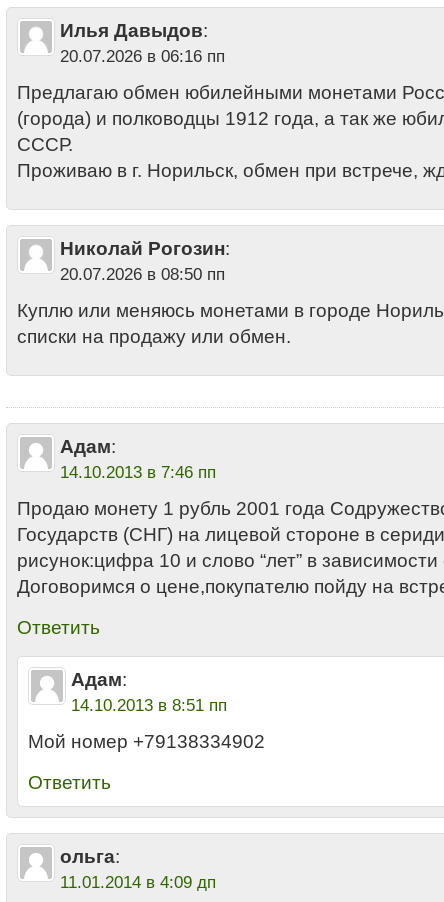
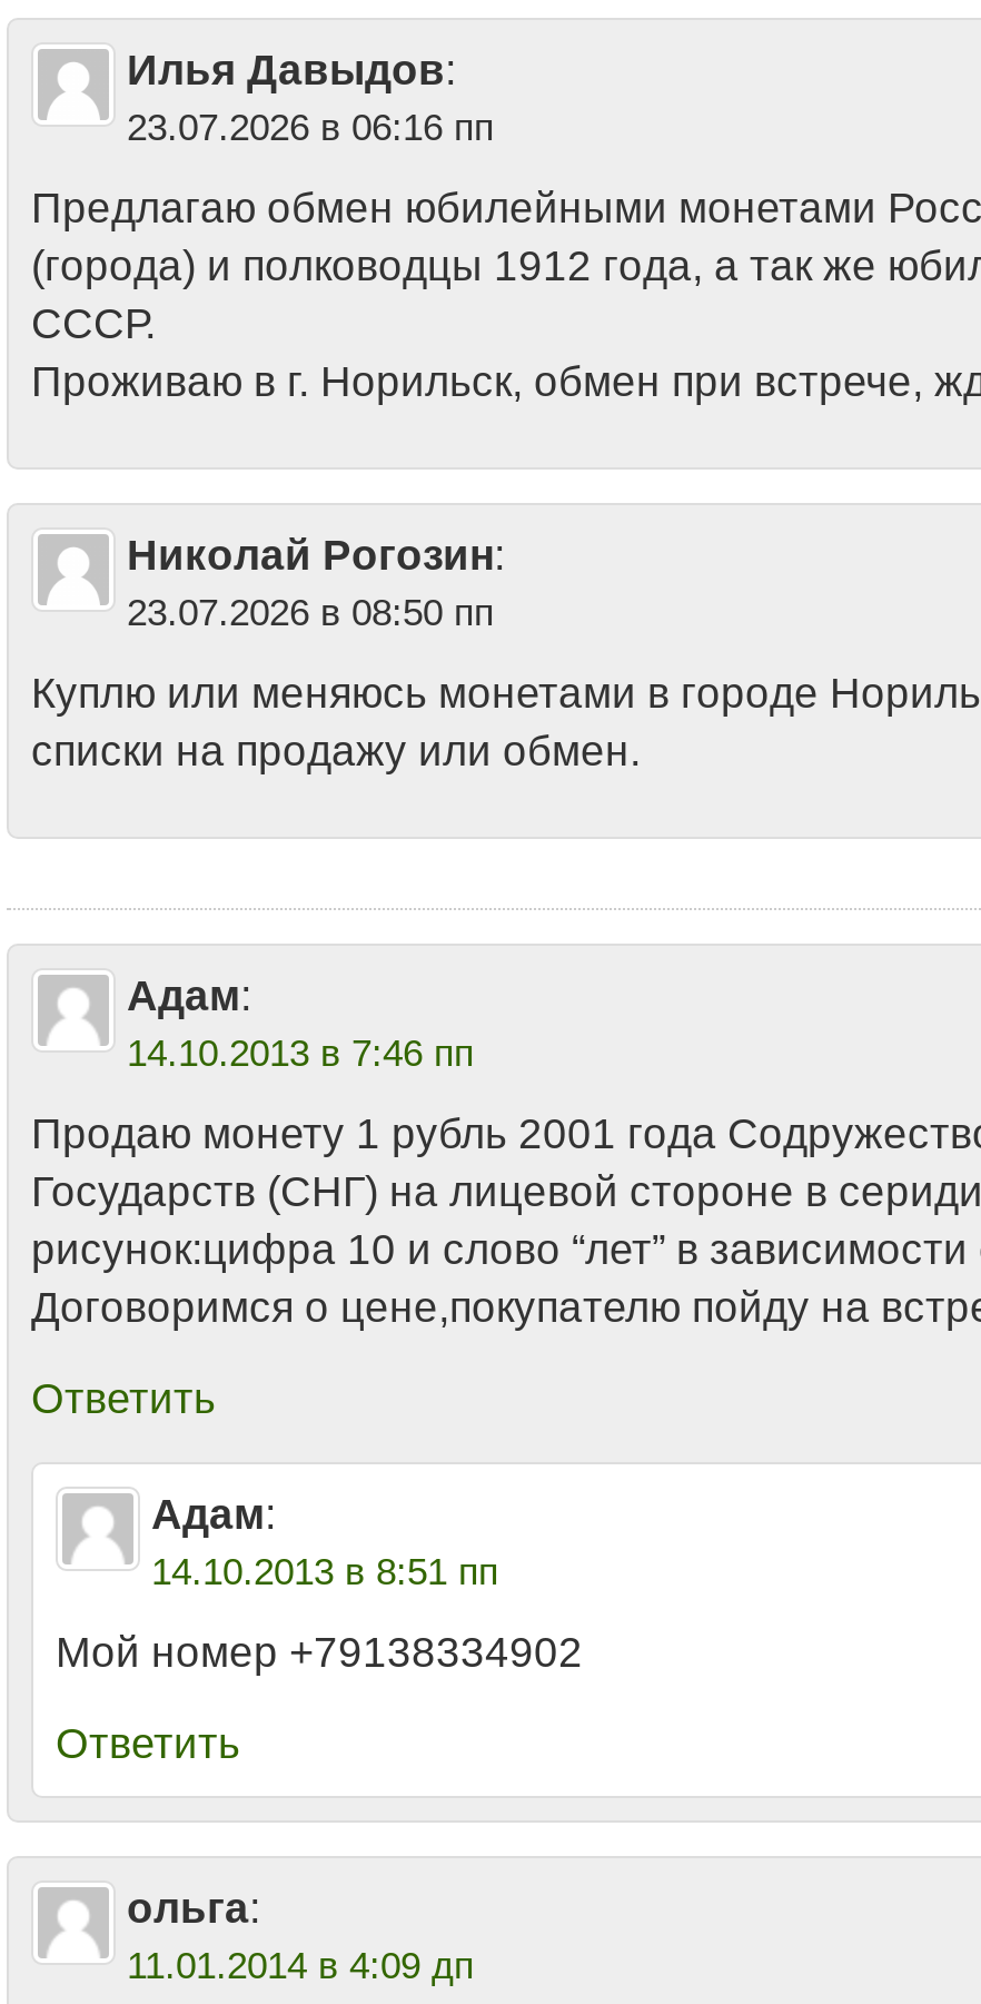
- 20.07.2026 в 06:16 пп
+ 23.07.2026 в 06:16 пп

- 20.07.2026 в 08:50 пп
+ 23.07.2026 в 08:50 пп
